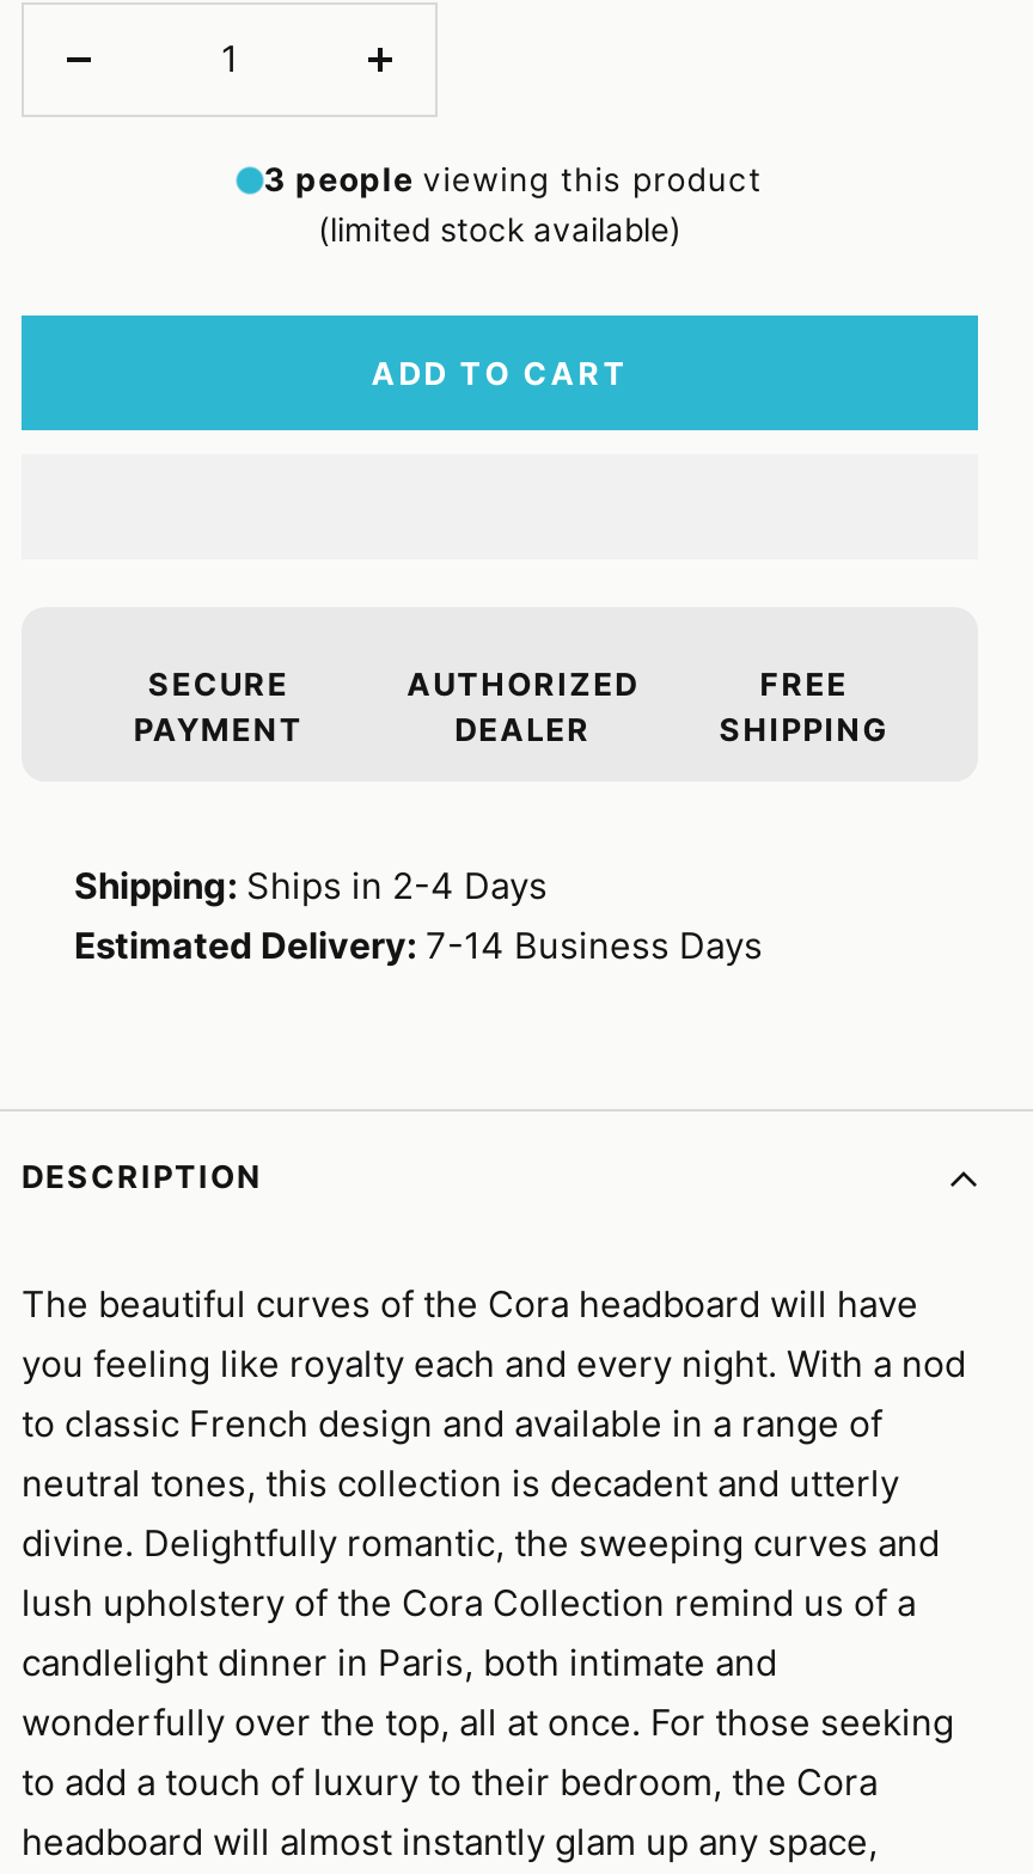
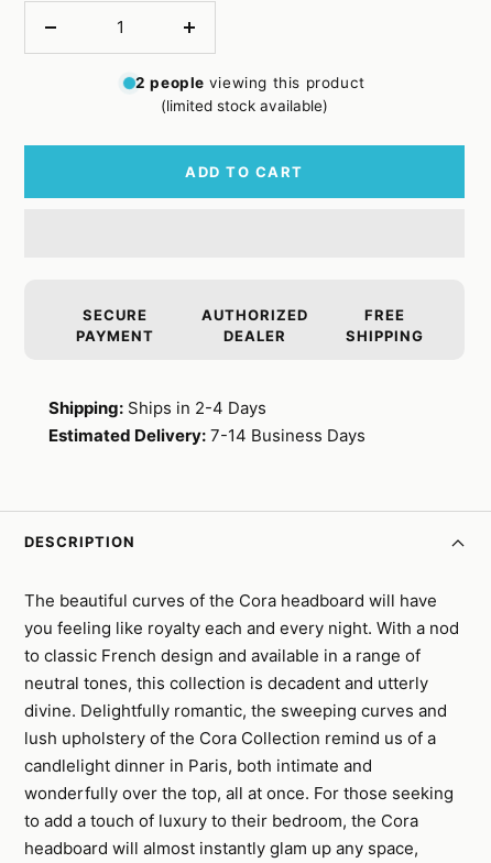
- 3 people viewing this product
+ 2 people viewing this product
